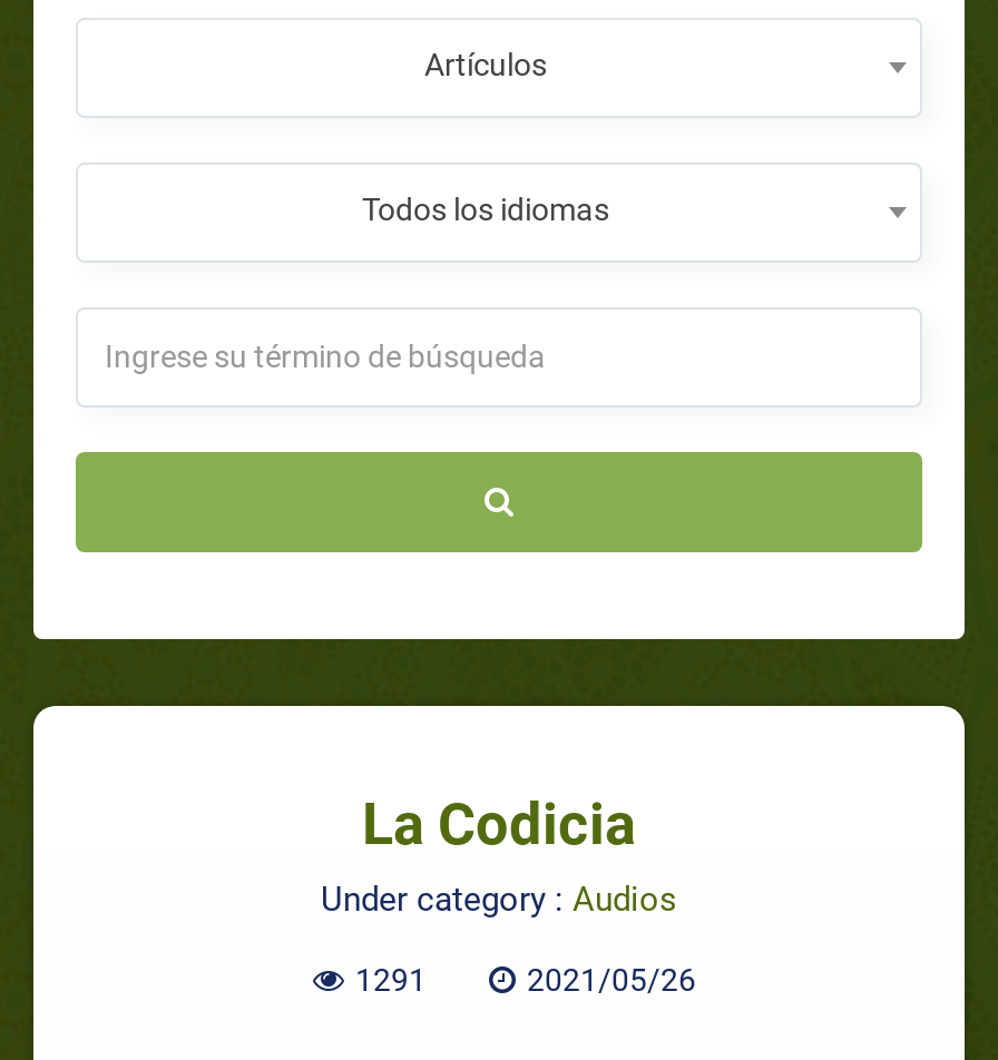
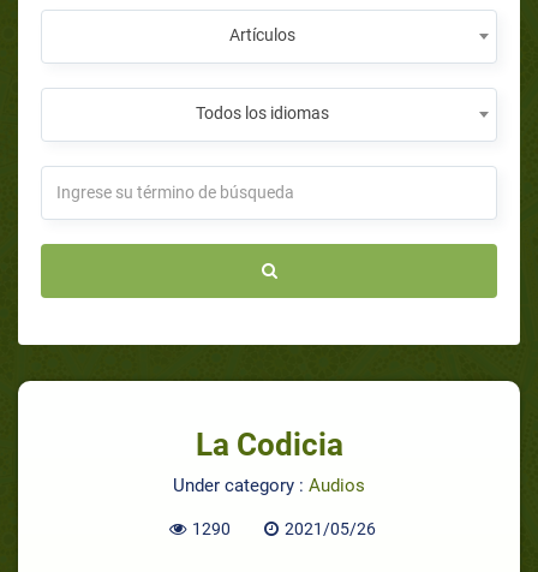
- 1291
+ 1290
